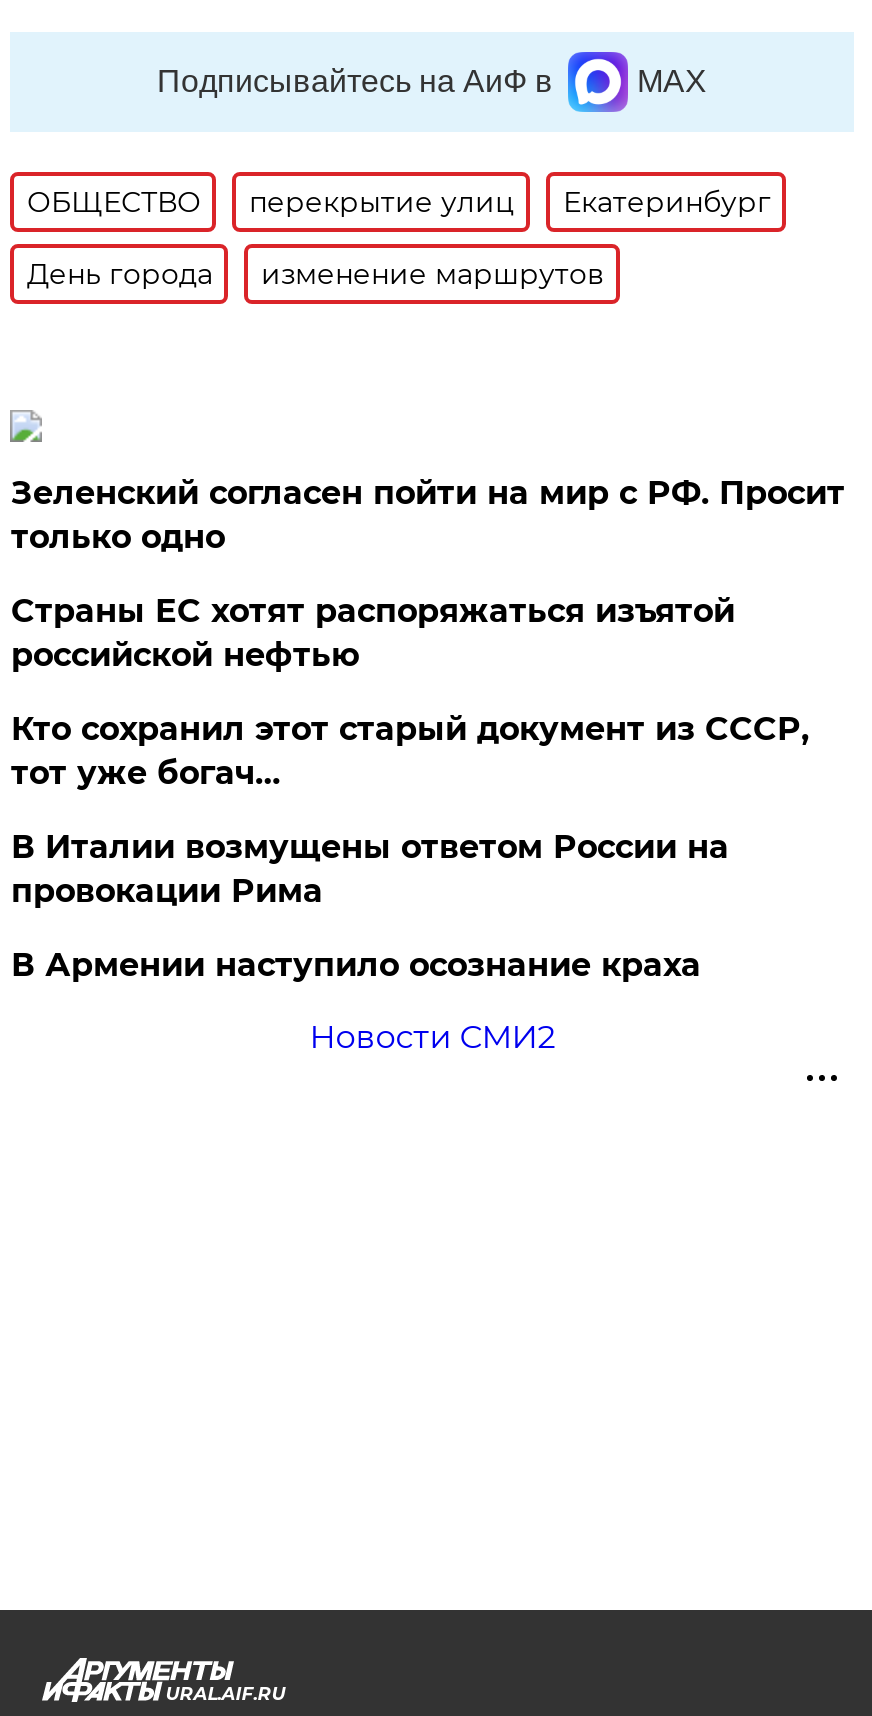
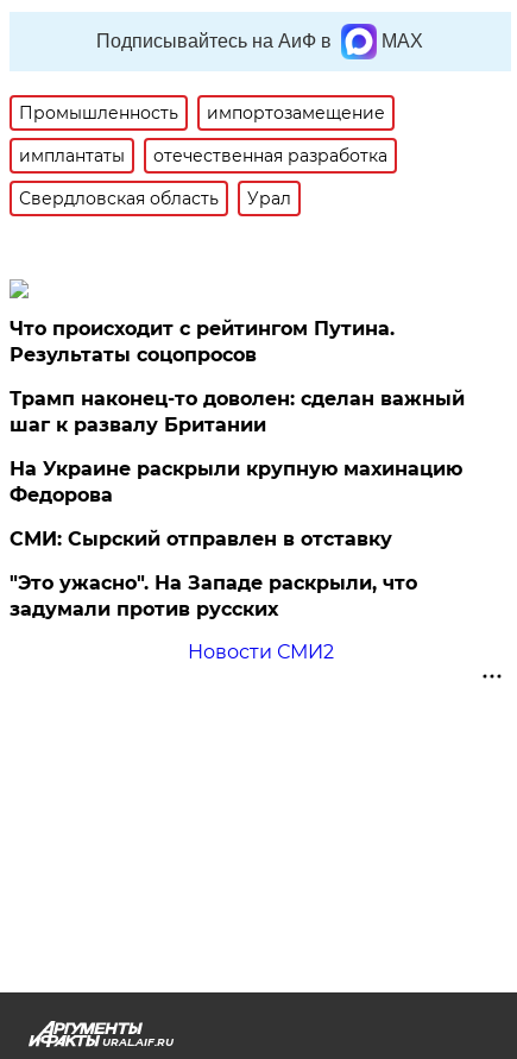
- ОБЩЕСТВО
- перекрытие улиц
- Екатеринбург
- День города
- изменение маршрутов
+ Промышленность
+ импортозамещение
+ имплантаты
+ отечественная разработка
+ Свердловская область
+ Урал

- Зеленский согласен пойти на мир с РФ. Просит
- только одно
- Страны ЕС хотят распоряжаться изъятой
- российской нефтью
- Кто сохранил этот старый документ из СССР,
- тот уже богач…
- В Италии возмущены ответом России на
- провокации Рима
- В Армении наступило осознание краха
+ Что происходит с рейтингом Путина.
+ Результаты соцопросов
+ Трамп наконец-то доволен: сделан важный
+ шаг к развалу Британии
+ На Украине раскрыли крупную махинацию
+ Федорова
+ СМИ: Сырский отправлен в отставку
+ "Это ужасно". На Западе раскрыли, что
+ задумали против русских
